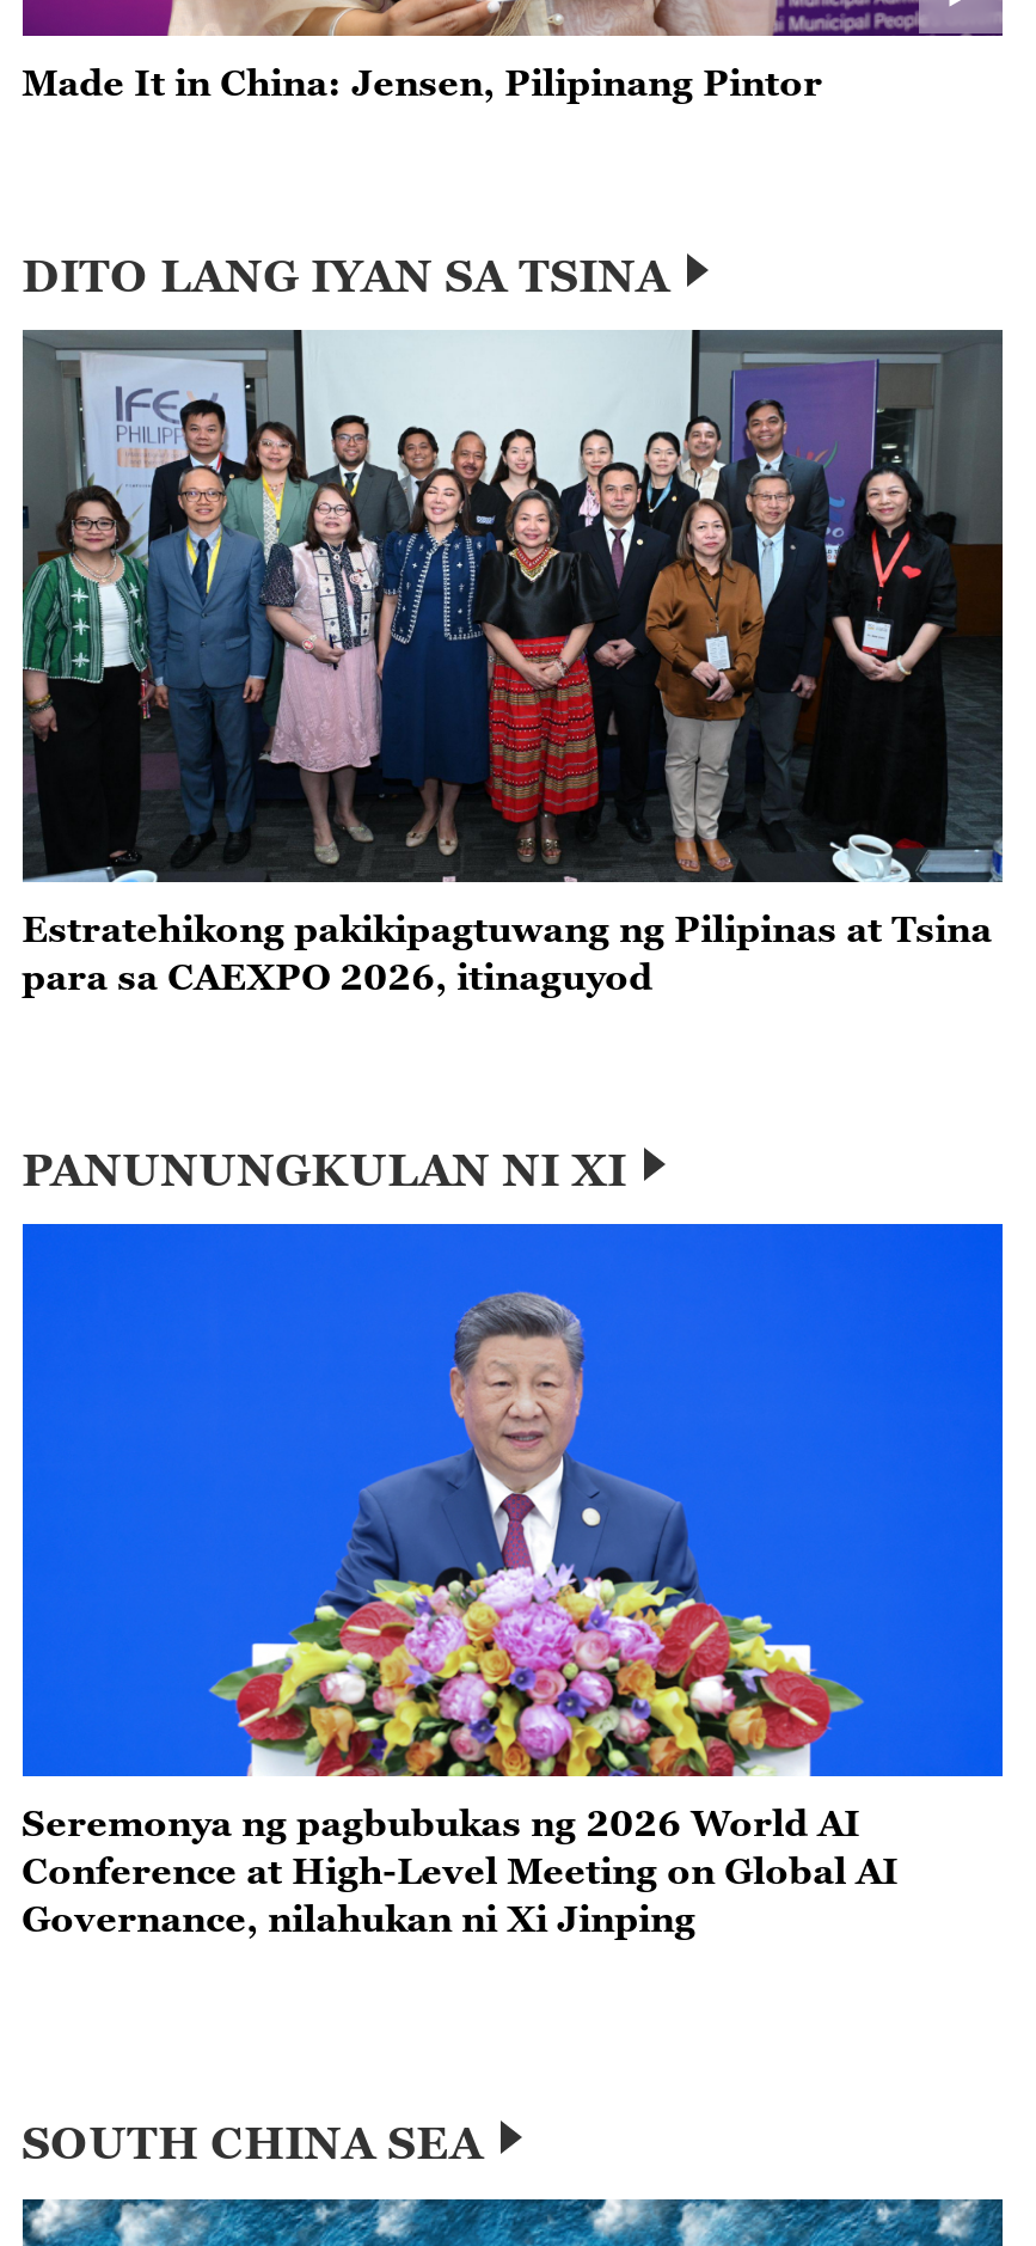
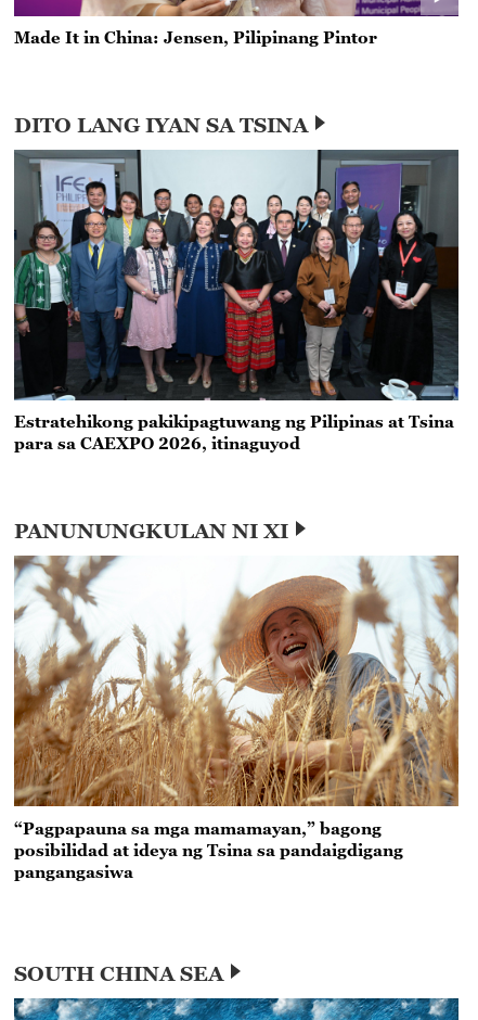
- [image]
- Seremonya ng pagbubukas ng 2026 World AI
- Conference at High-Level Meeting on Global AI
- Governance, nilahukan ni Xi Jinping
+ [image]
+ “Pagpapauna sa mga mamamayan,” bagong
+ posibilidad at ideya ng Tsina sa pandaigdigang
+ pangangasiwa
